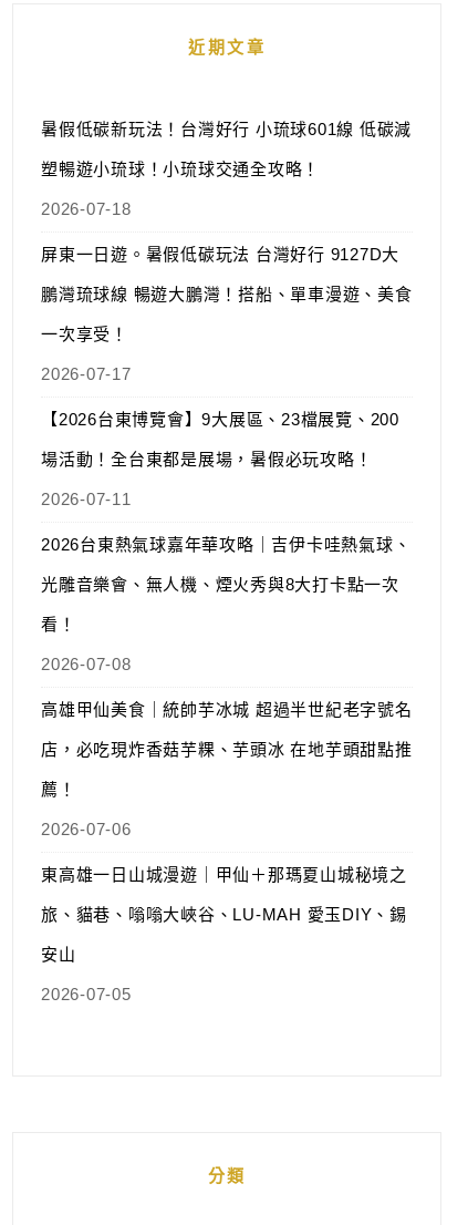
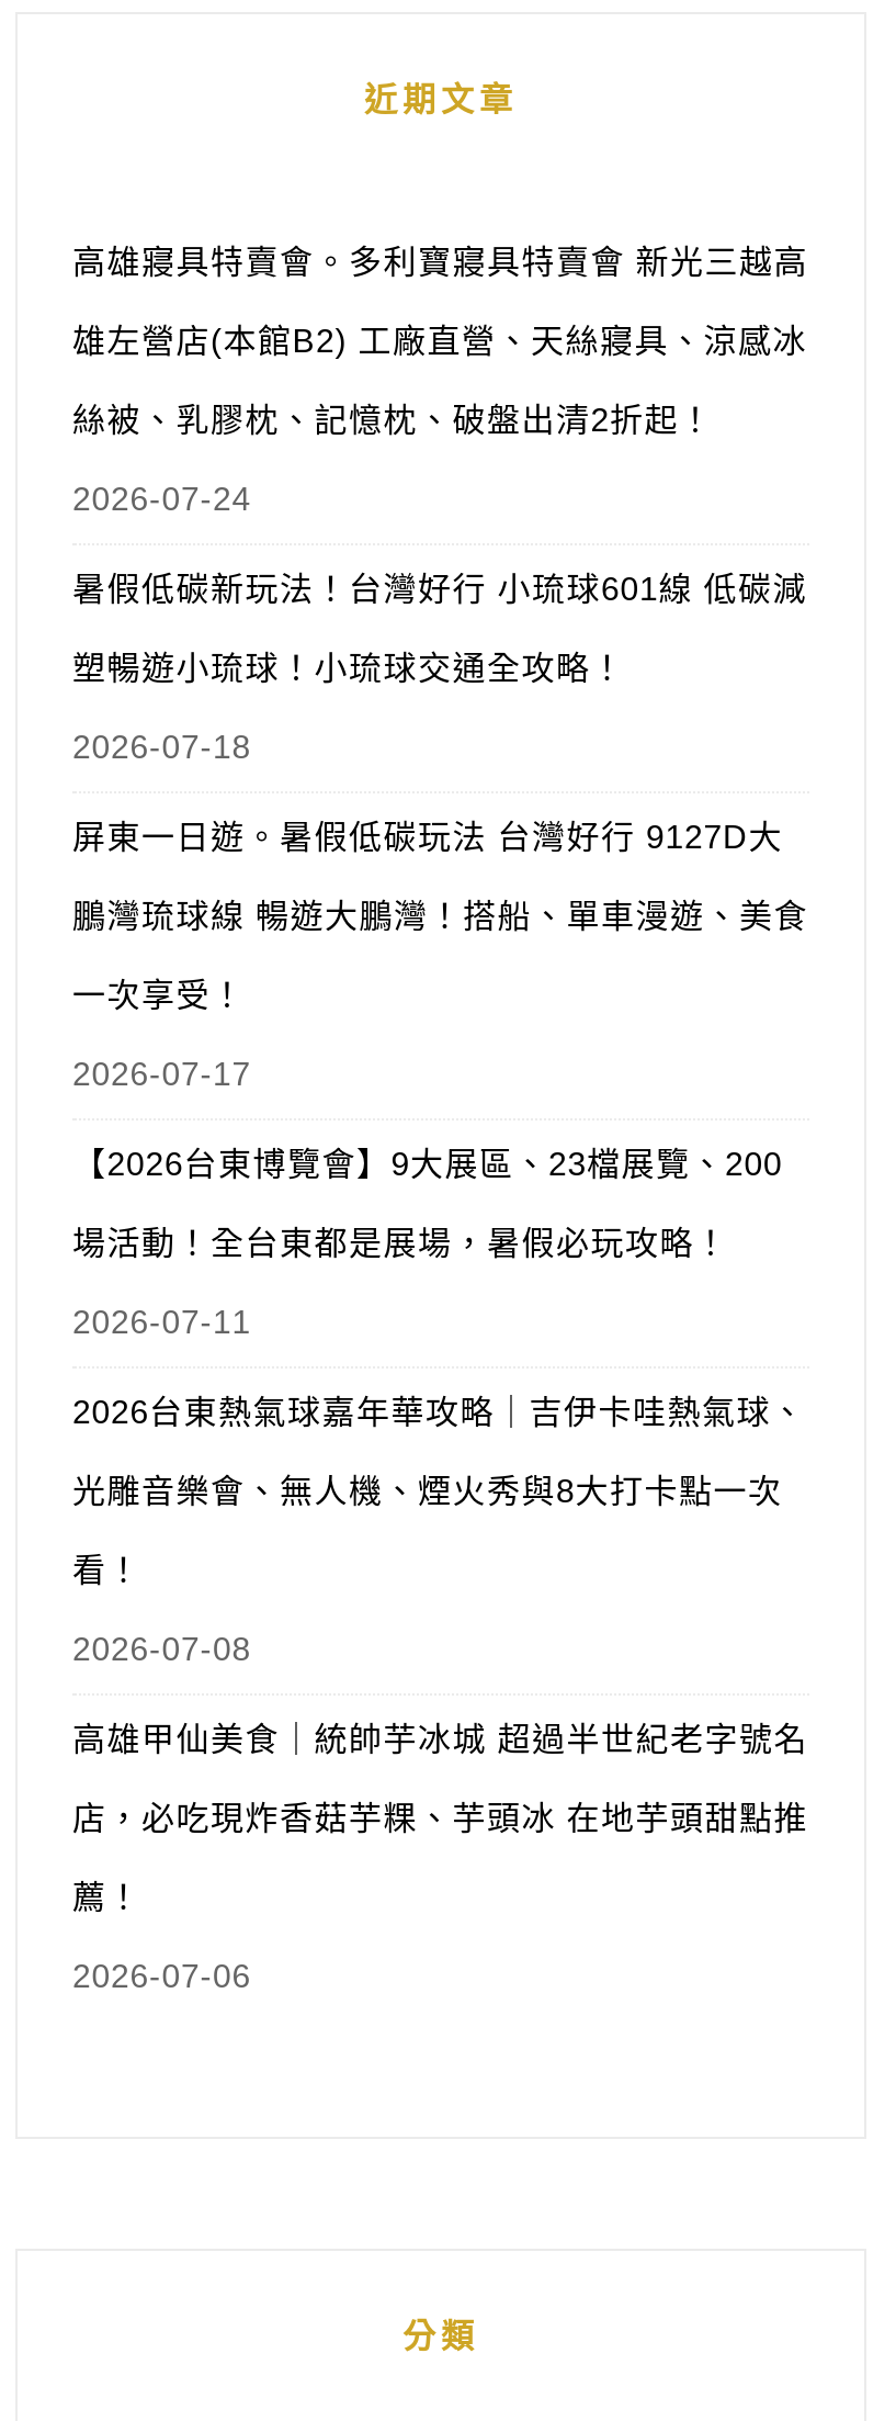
+ 高雄寢具特賣會。多利寶寢具特賣會 新光三越高
+ 雄左營店(本館B2) 工廠直營、天絲寢具、涼感冰
+ 絲被、乳膠枕、記憶枕、破盤出清2折起！
+ 2026-07-24

moved down: 暑假低碳新玩法！台灣好行 小琉球601線 低碳減 | 塑暢遊小琉球！小琉球交通全攻略！ | 2026-07-18 | ... | 薦！ | 2026-07-06

- 東高雄一日山城漫遊｜甲仙＋那瑪夏山城秘境之
- 旅、貓巷、嗡嗡大峽谷、LU-MAH 愛玉DIY、錫
- 安山
- 2026-07-05
